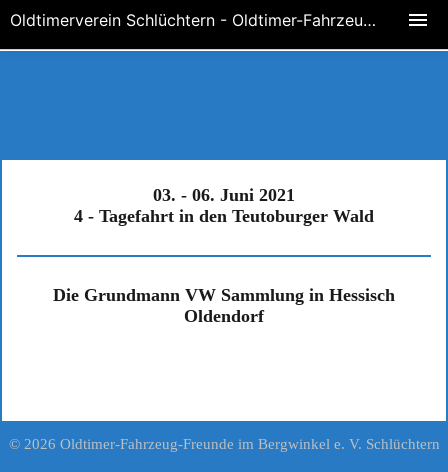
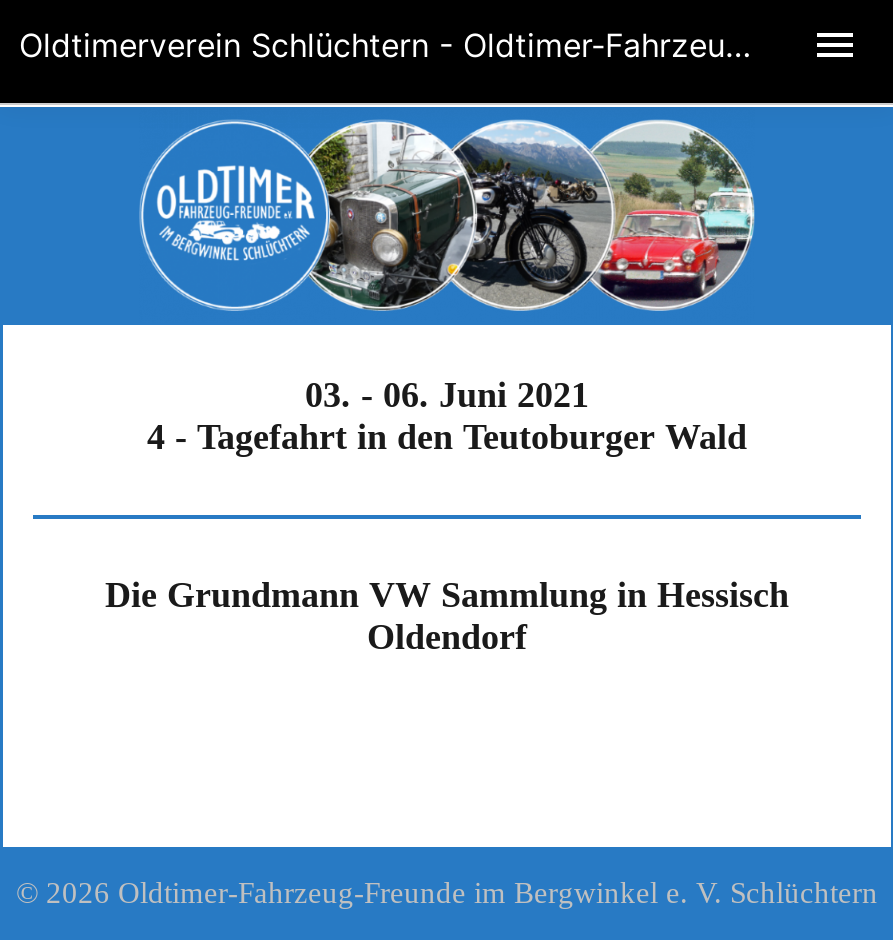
+ [image]
